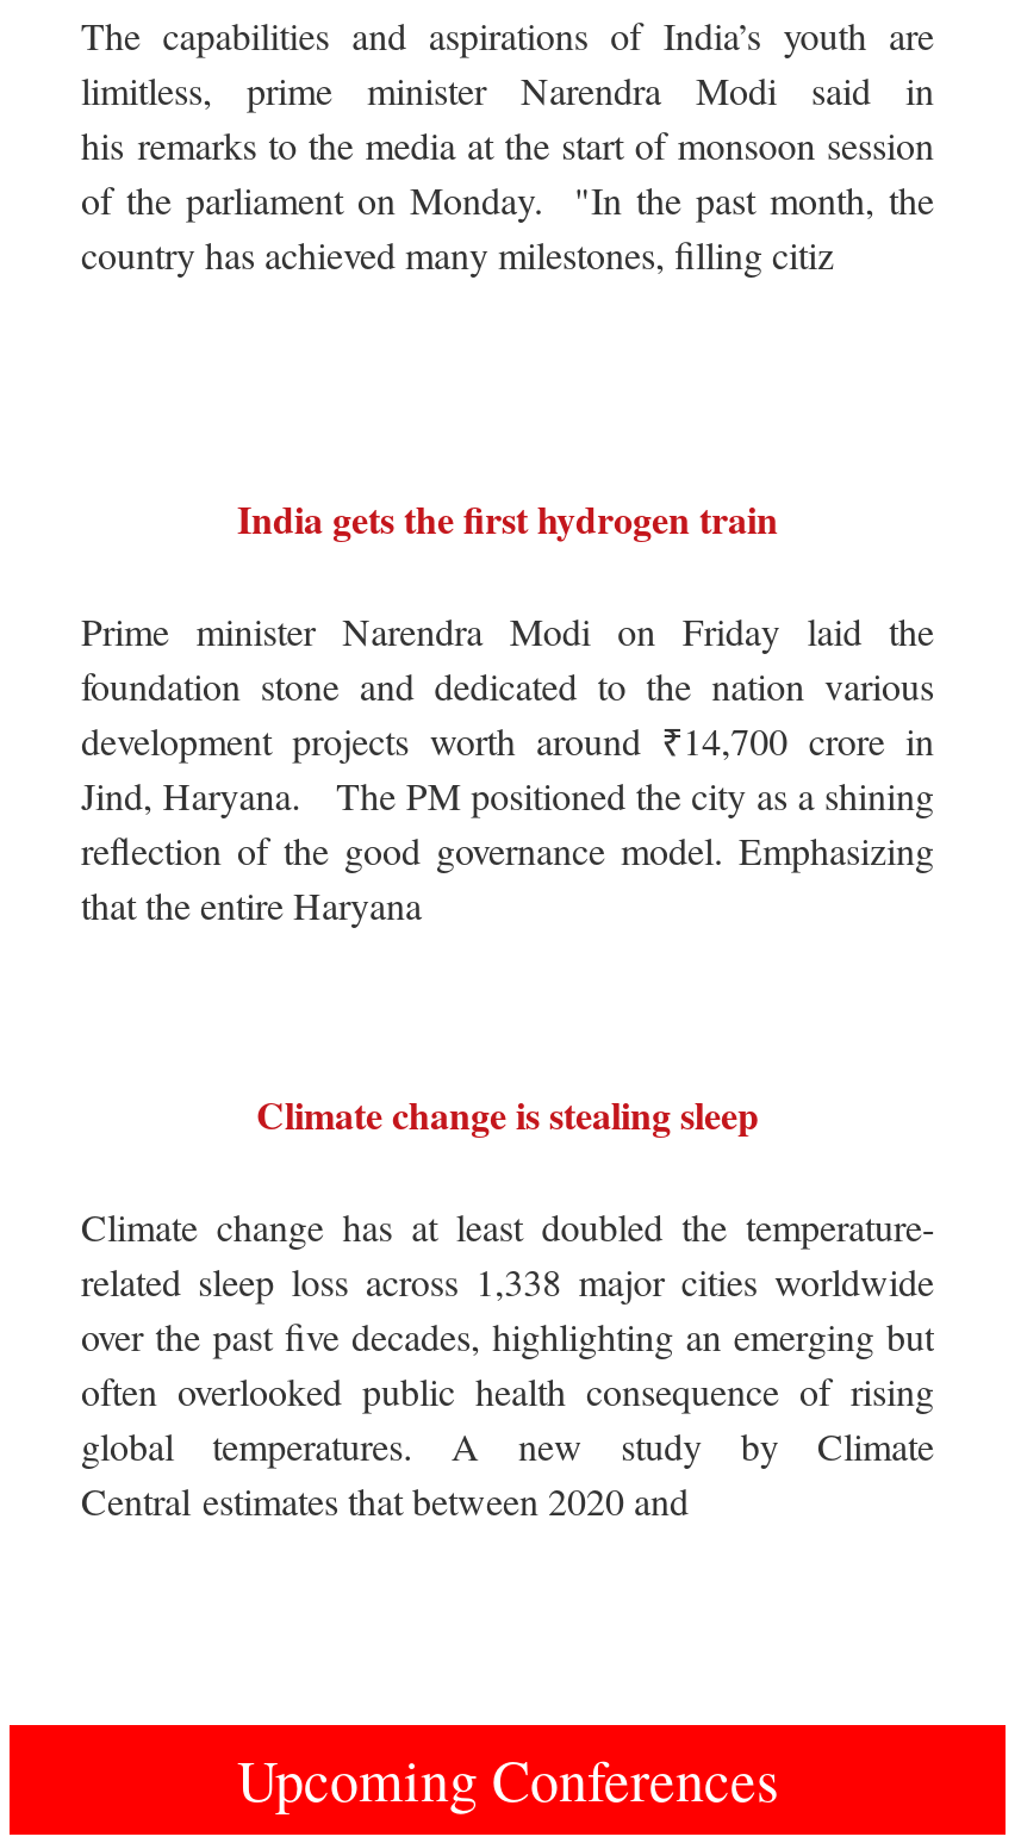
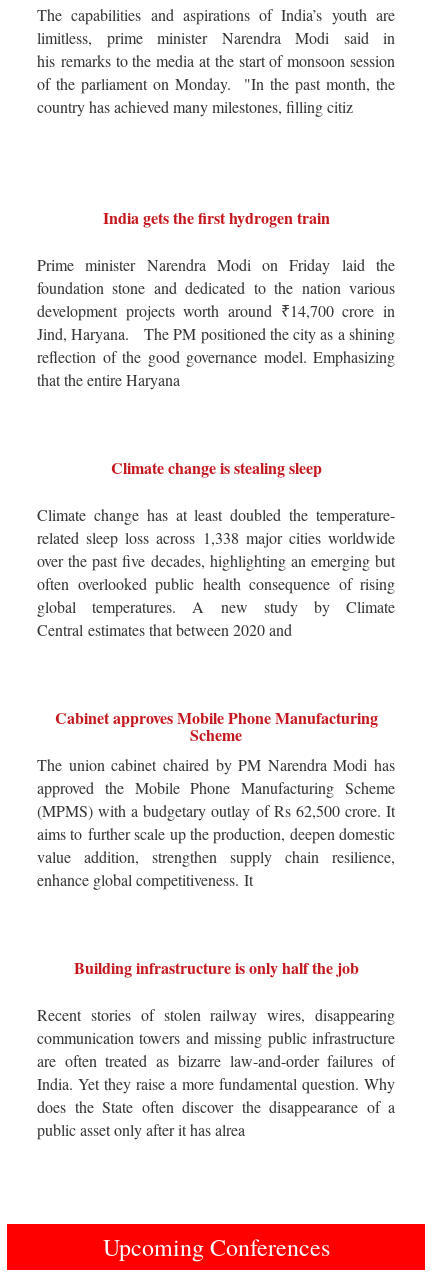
+ Cabinet approves Mobile Phone Manufacturing
+ Scheme
+ The union cabinet chaired by PM Narendra Modi has
+ approved the Mobile Phone Manufacturing Scheme
+ (MPMS) with a budgetary outlay of Rs 62,500 crore. It
+ aims to further scale up the production, deepen domestic
+ value addition, strengthen supply chain resilience,
+ enhance global competitiveness. It

+ Building infrastructure is only half the job
+ Recent stories of stolen railway wires, disappearing
+ communication towers and missing public infrastructure
+ are often treated as bizarre law-and-order failures of
+ India. Yet they raise a more fundamental question. Why
+ does the State often discover the disappearance of a
+ public asset only after it has alrea
